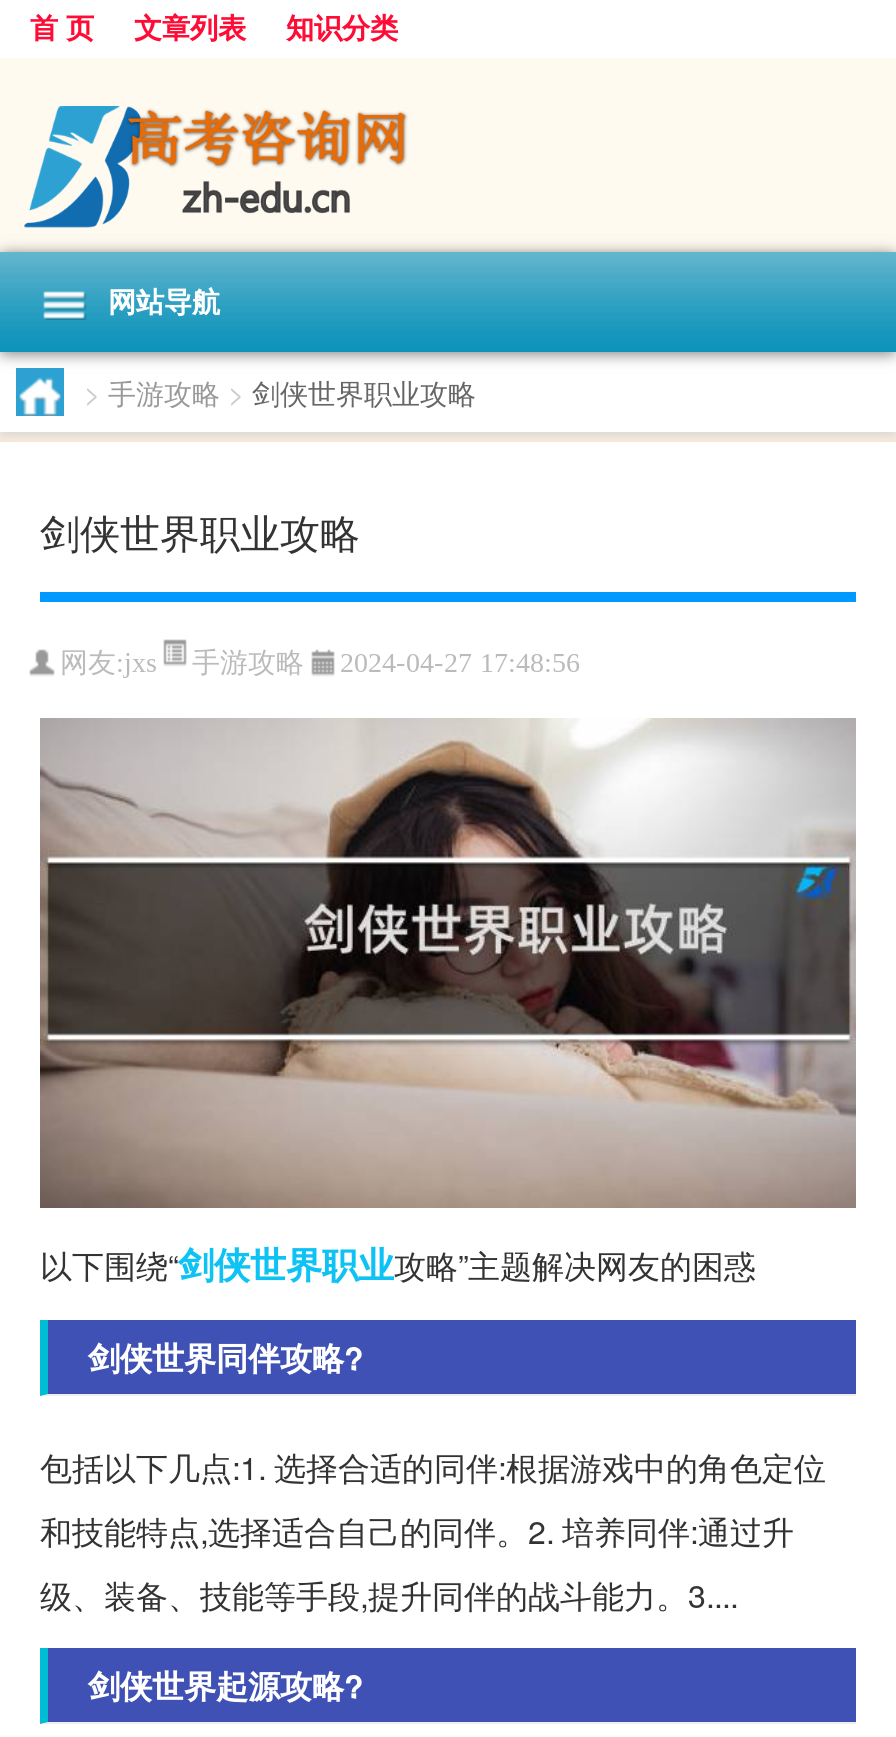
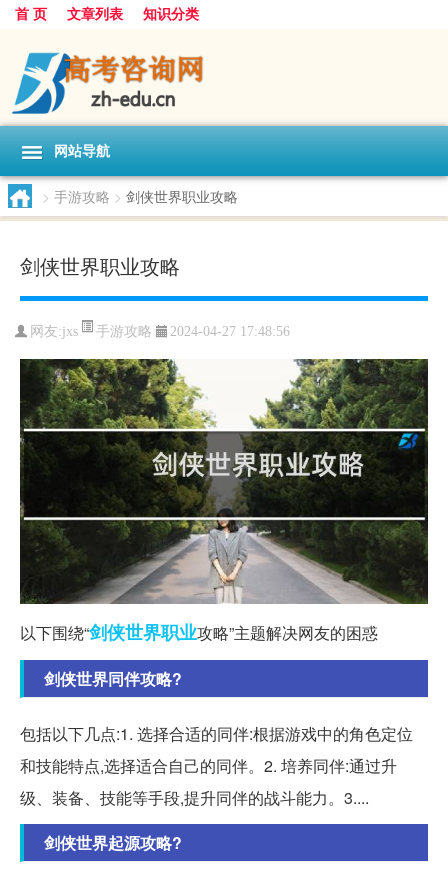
- [image]
+ [image]
